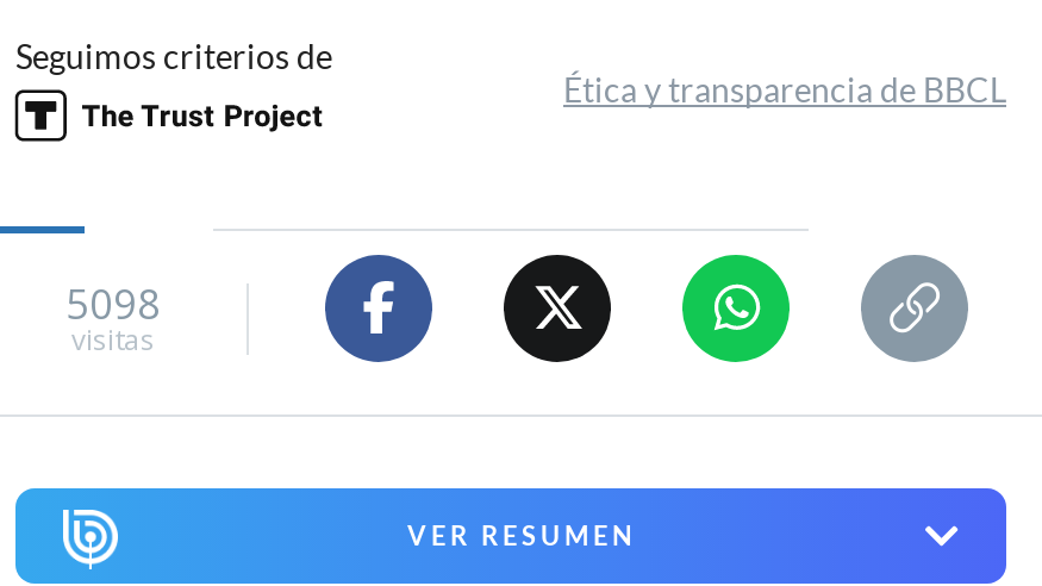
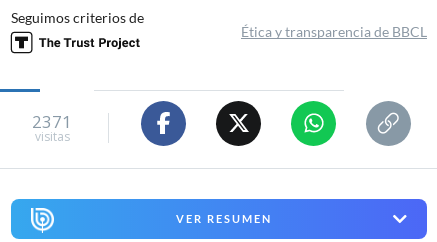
- 5098
+ 2371
